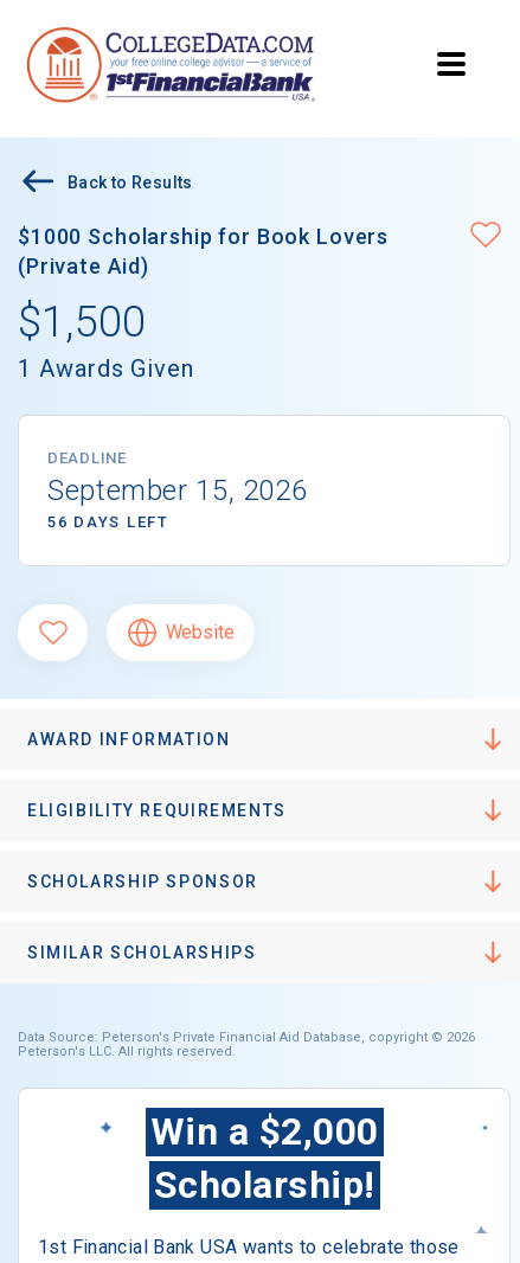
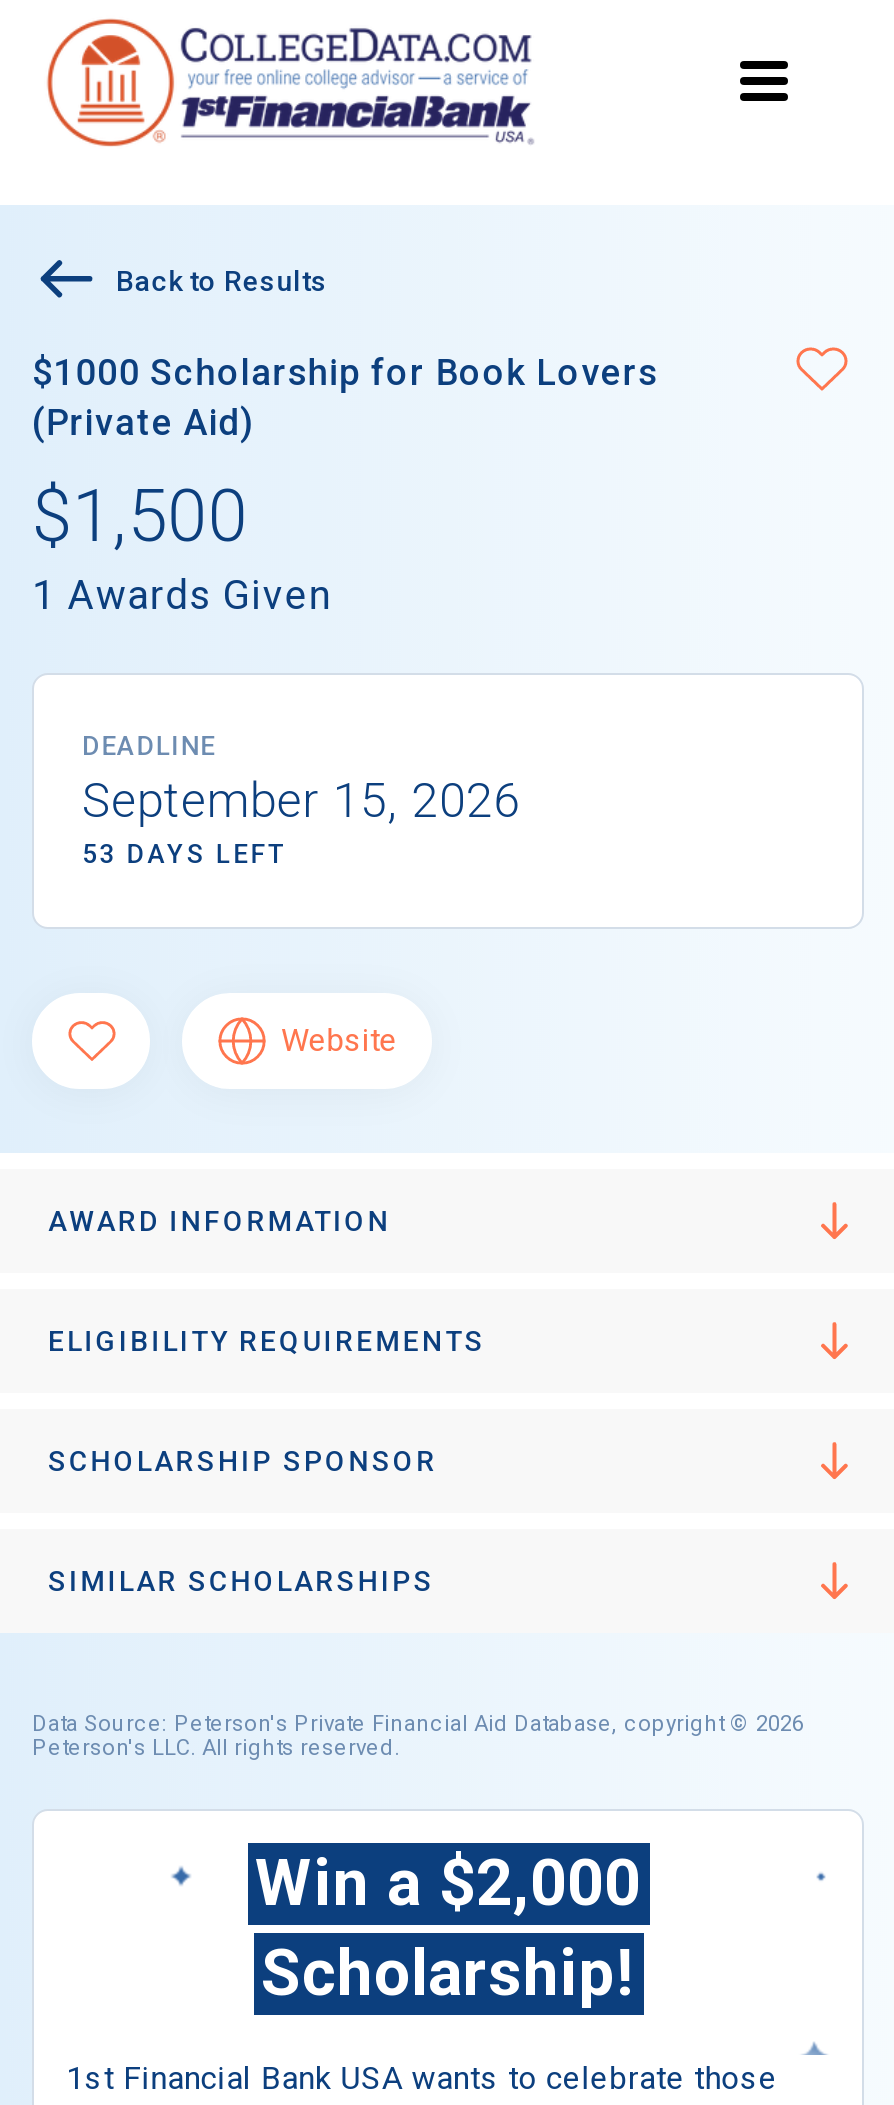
- 56 DAYS LEFT
+ 53 DAYS LEFT
